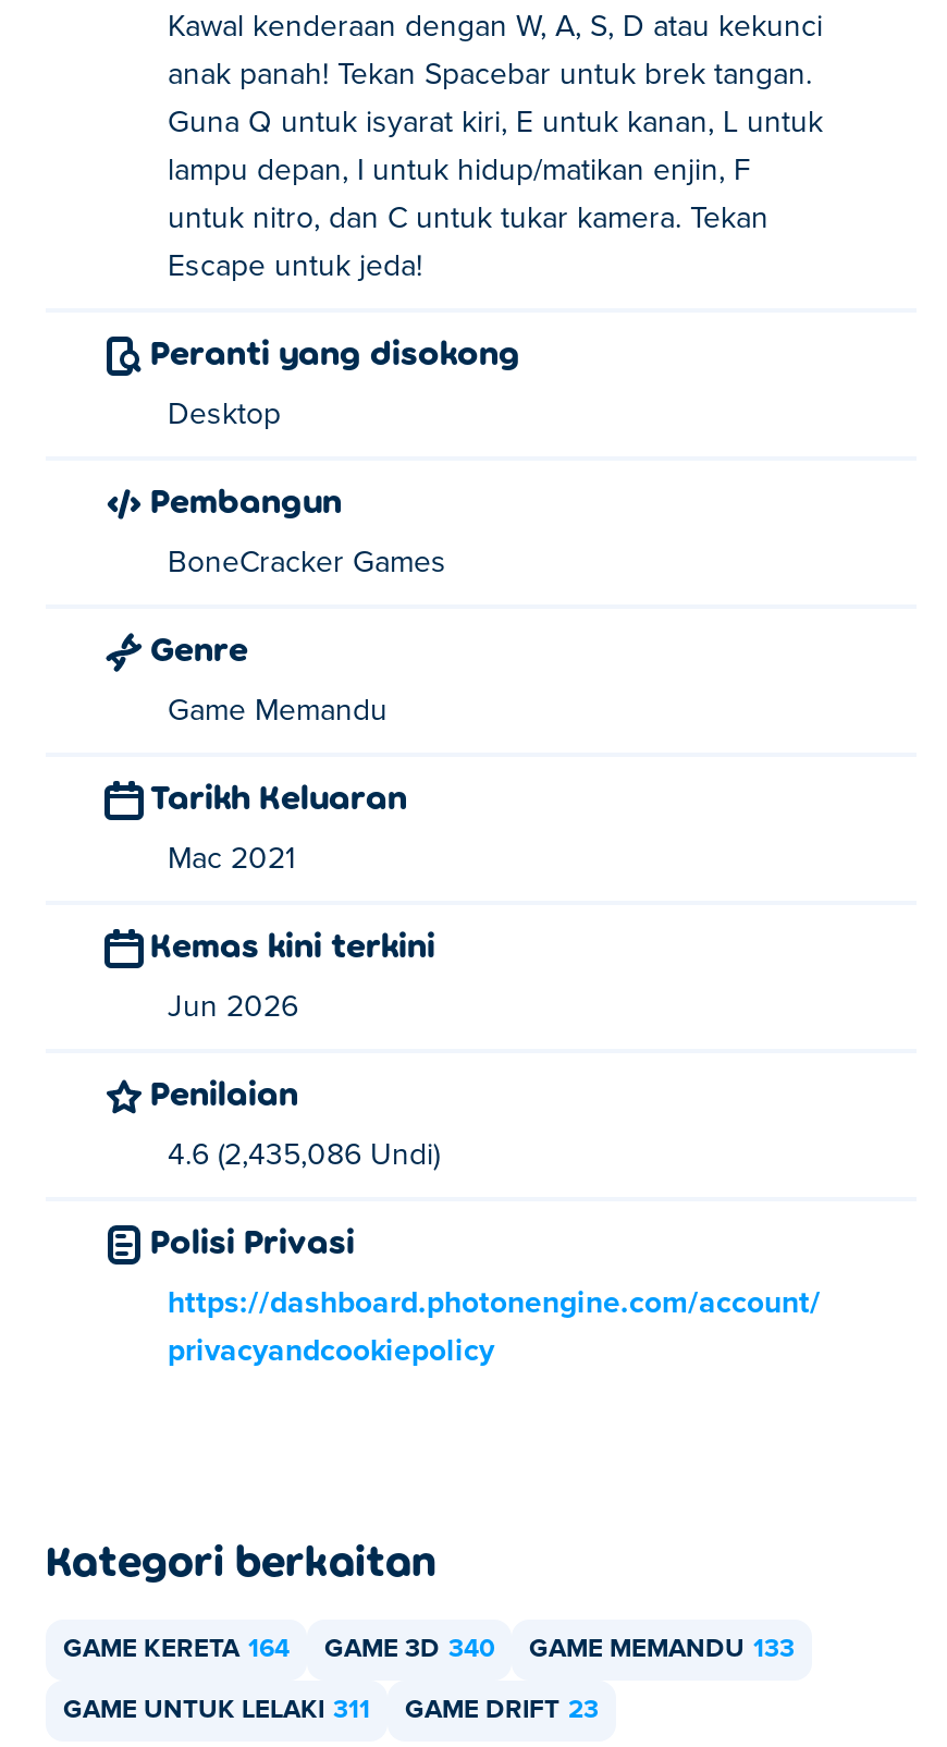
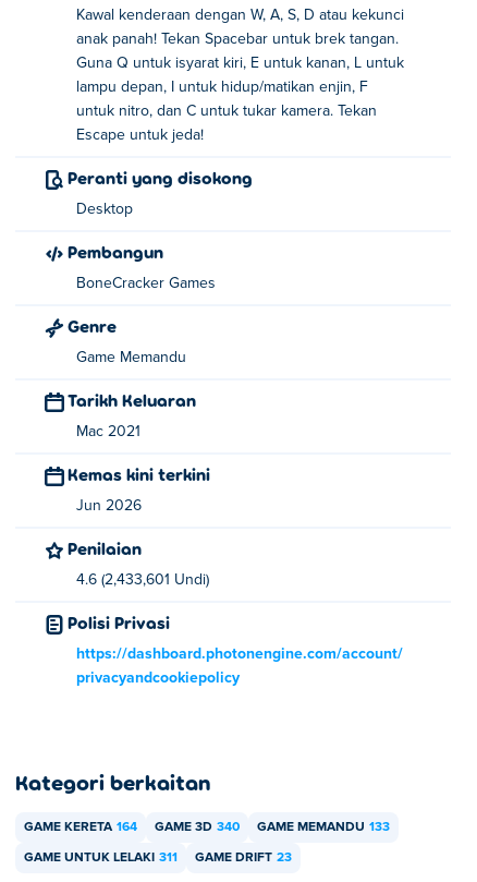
- 4.6 (2,435,086 Undi)
+ 4.6 (2,433,601 Undi)
